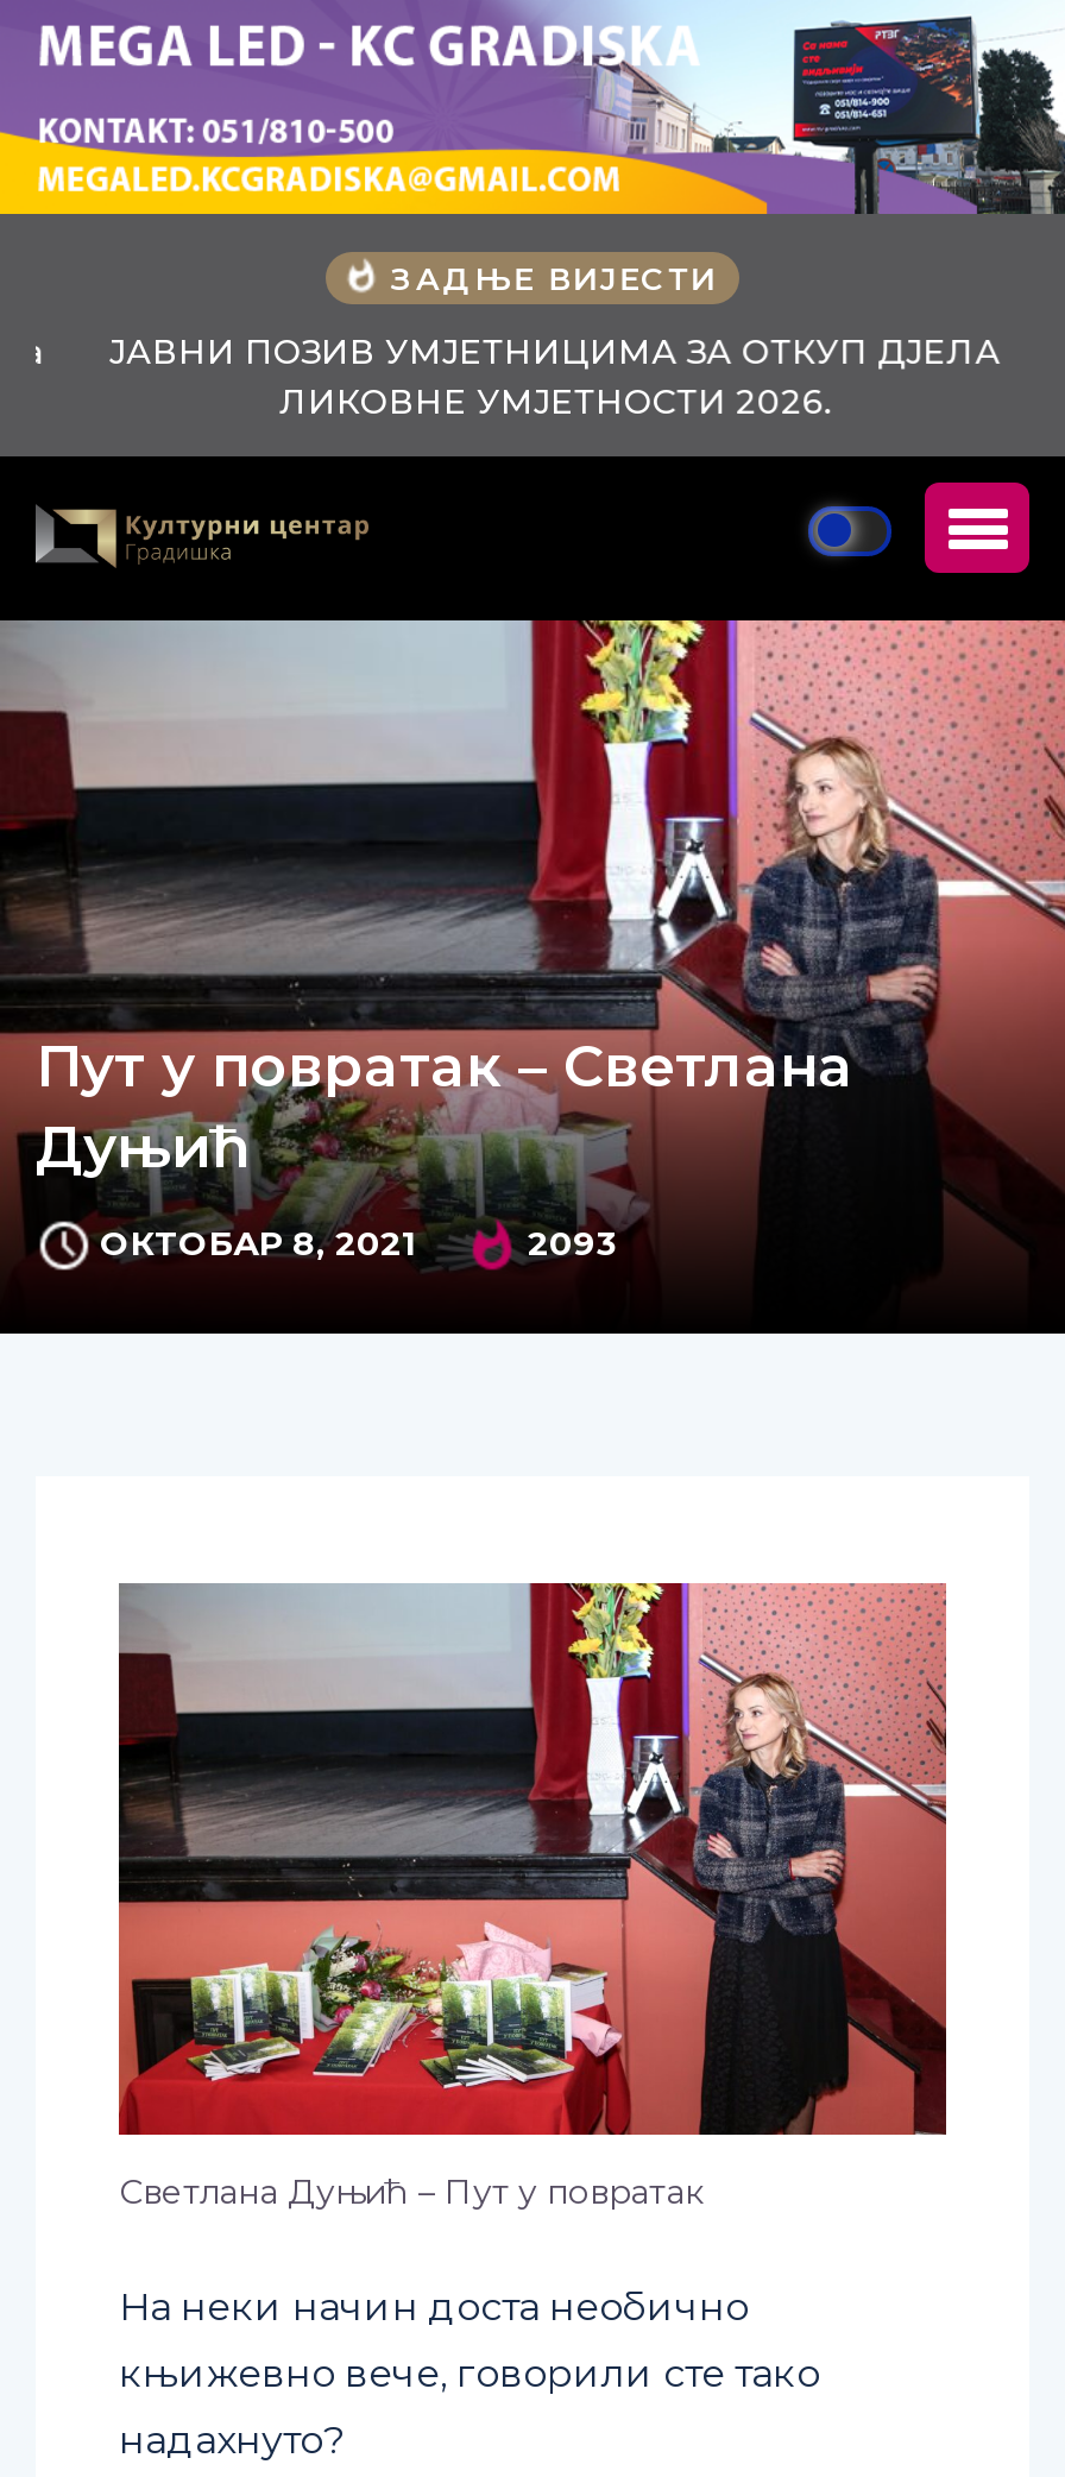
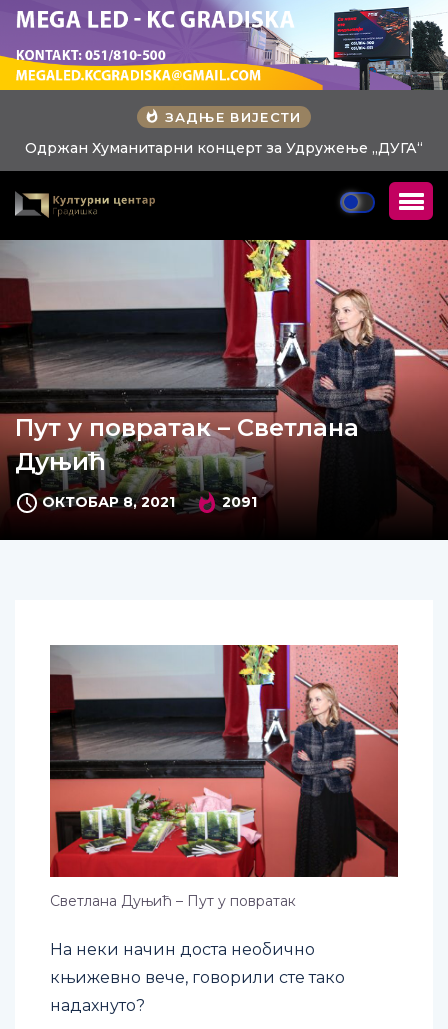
- ЈАВНИ ПОЗИВ УМЈЕТНИЦИМА ЗА ОТКУП ДЈЕЛА
- ЛИКОВНЕ УМЈЕТНОСТИ 2026.
+ Одржан Хуманитарни концерт за Удружење „ДУГА“

- 2093
+ 2091
